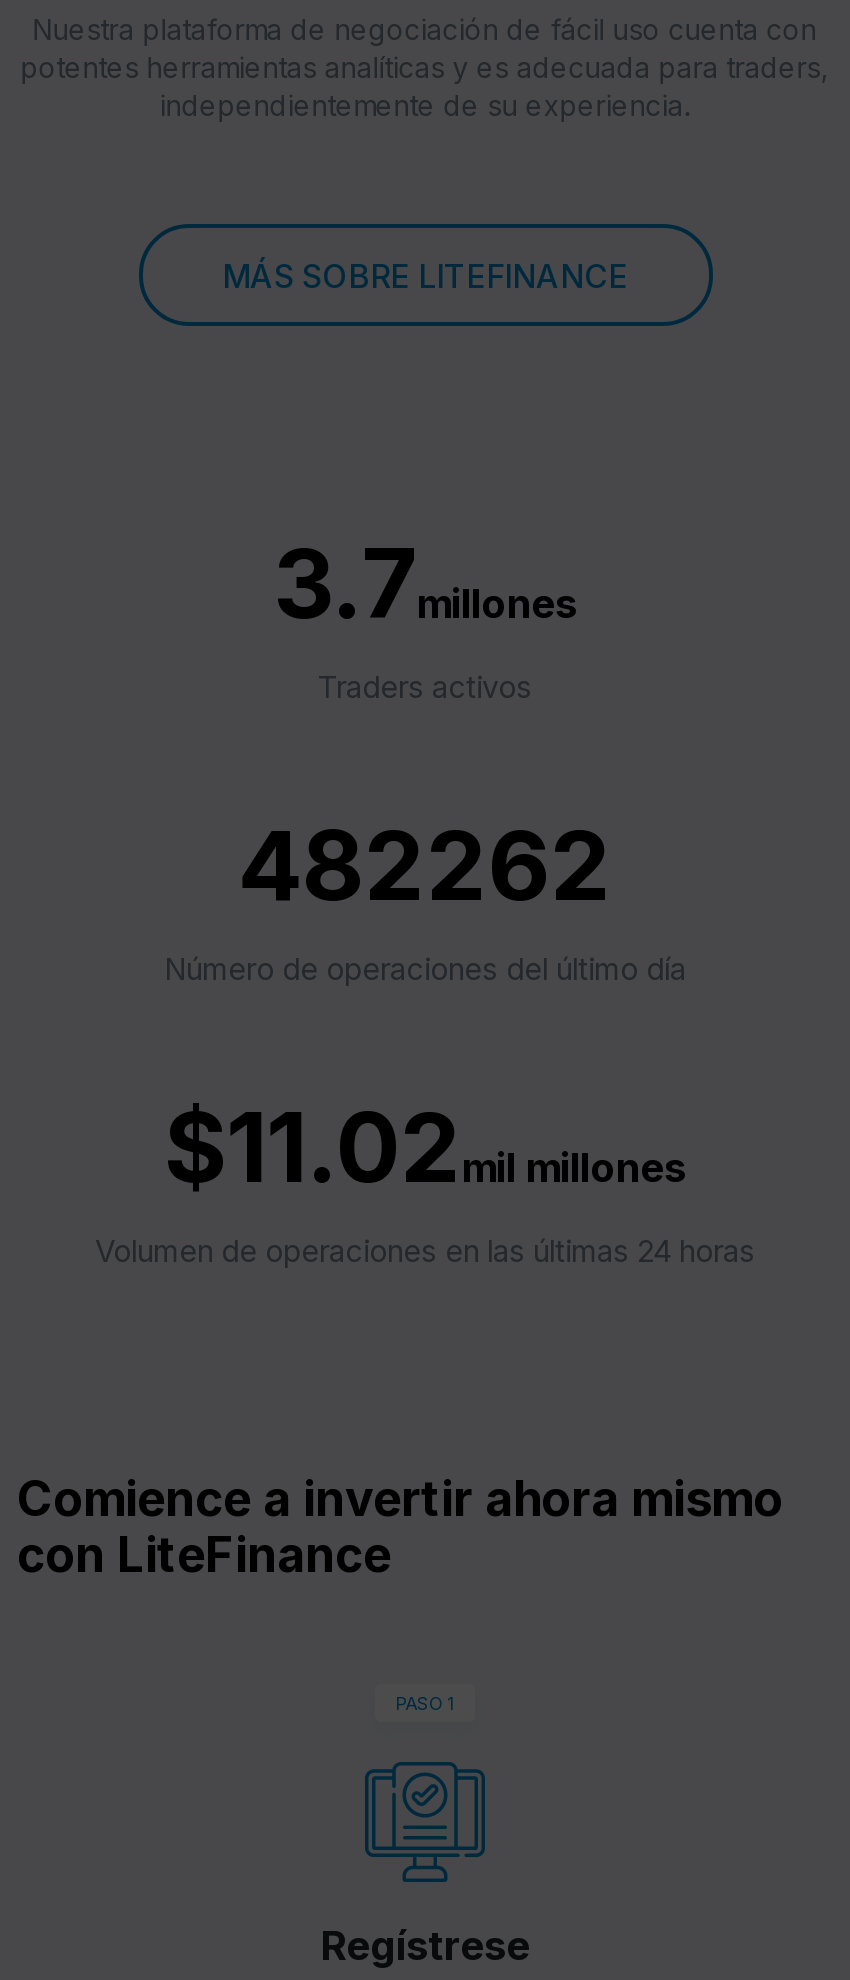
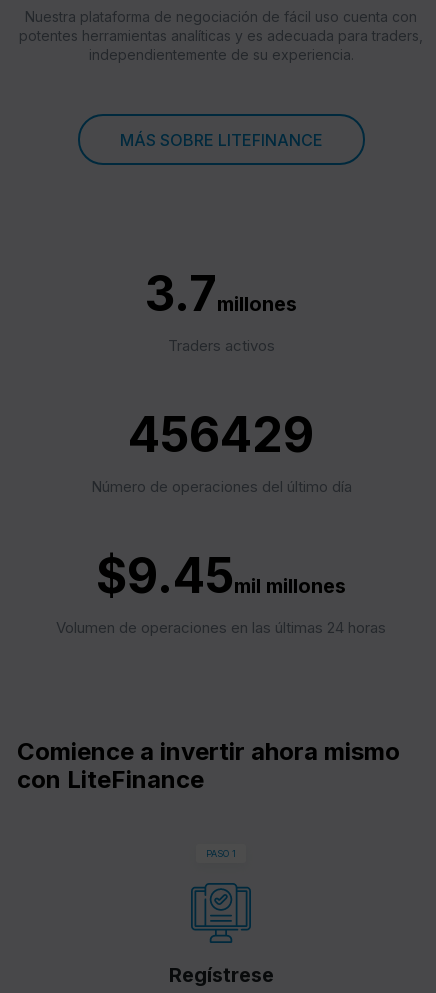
- 482262
+ 456429

- $11.02mil millones
+ $9.45mil millones
